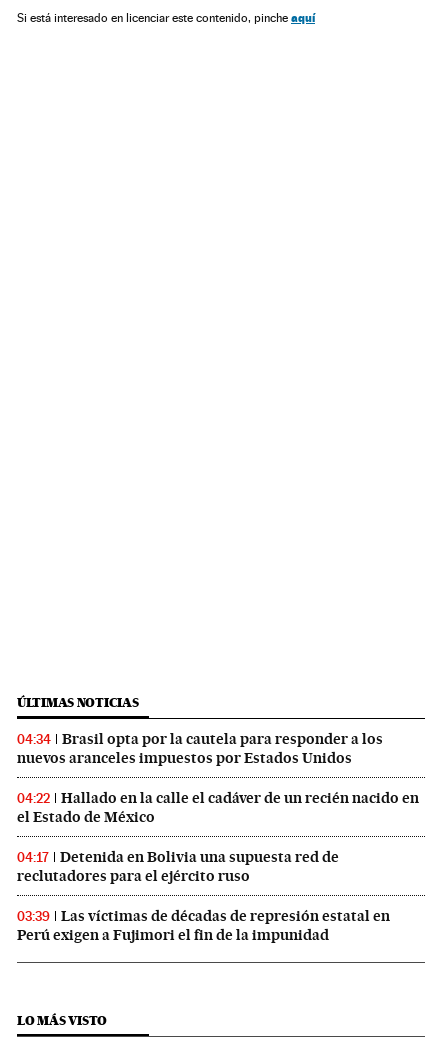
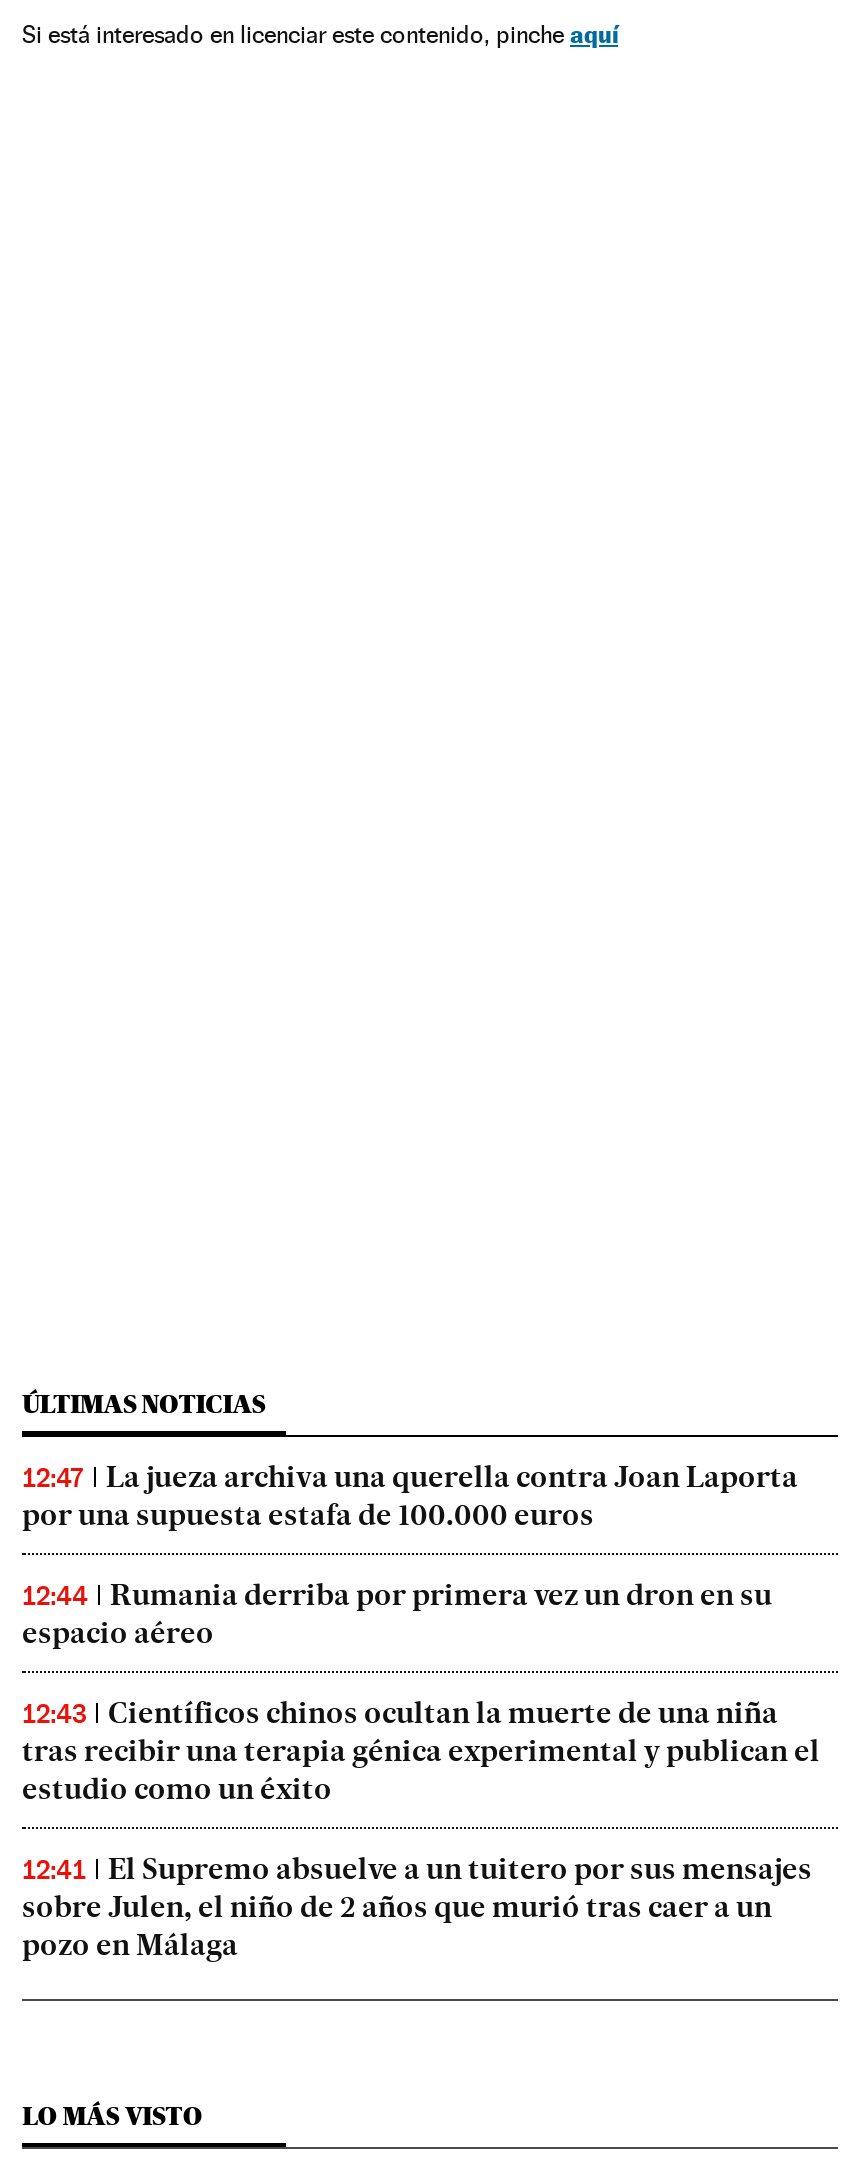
- 04:34
- Brasil opta por la cautela para responder a los
- nuevos aranceles impuestos por Estados Unidos
+ 12:47
+ La jueza archiva una querella contra Joan Laporta
+ por una supuesta estafa de 100.000 euros

- 04:22
- Hallado en la calle el cadáver de un recién nacido en
- el Estado de México
+ 12:44
+ Rumania derriba por primera vez un dron en su
+ espacio aéreo

- 04:17
- Detenida en Bolivia una supuesta red de
- reclutadores para el ejército ruso
+ 12:43
+ Científicos chinos ocultan la muerte de una niña
+ tras recibir una terapia génica experimental y publican el
+ estudio como un éxito

- 03:39
- Las víctimas de décadas de represión estatal en
- Perú exigen a Fujimori el fin de la impunidad
+ 12:41
+ El Supremo absuelve a un tuitero por sus mensajes
+ sobre Julen, el niño de 2 años que murió tras caer a un
+ pozo en Málaga
